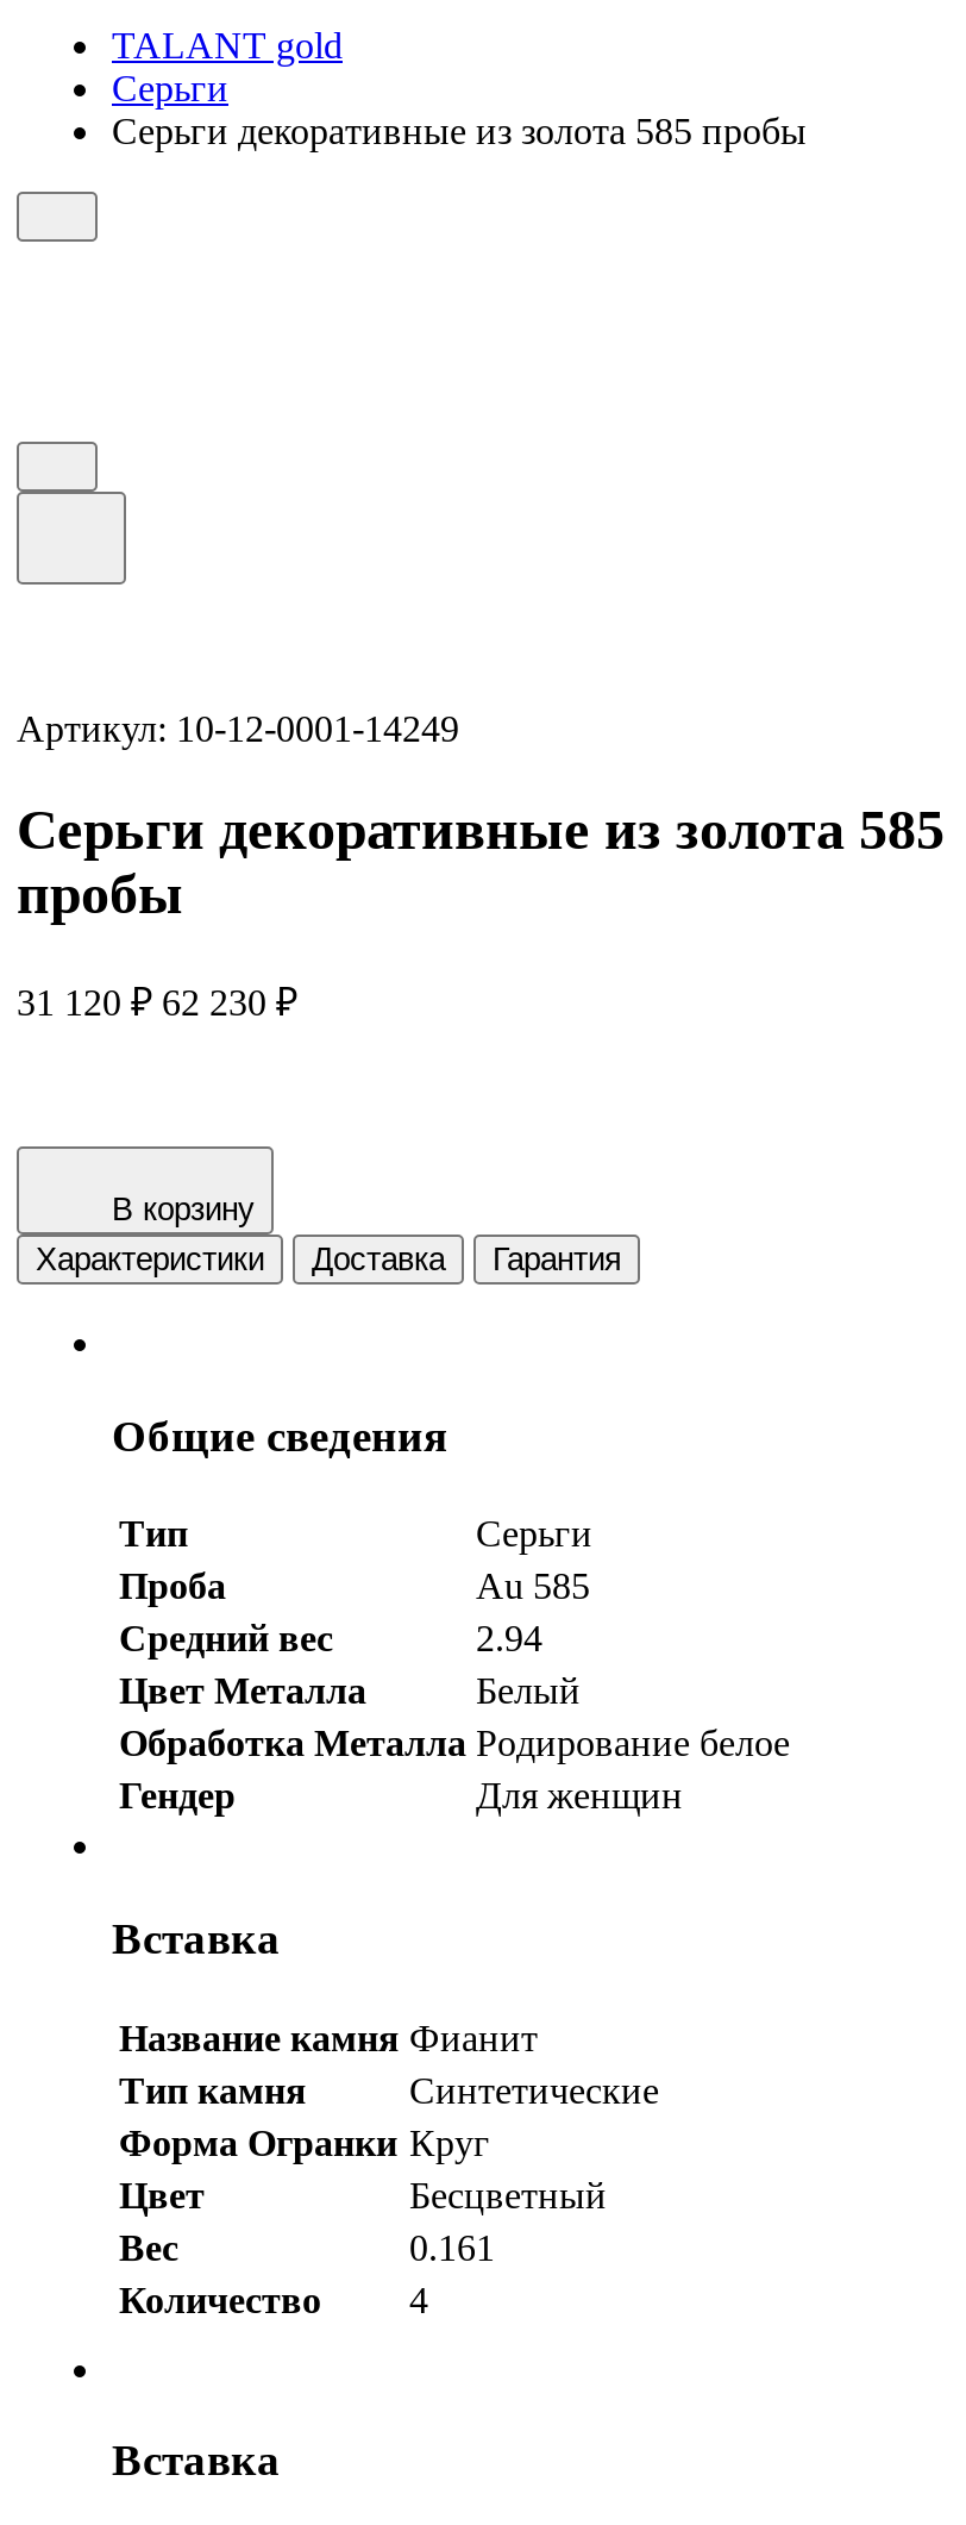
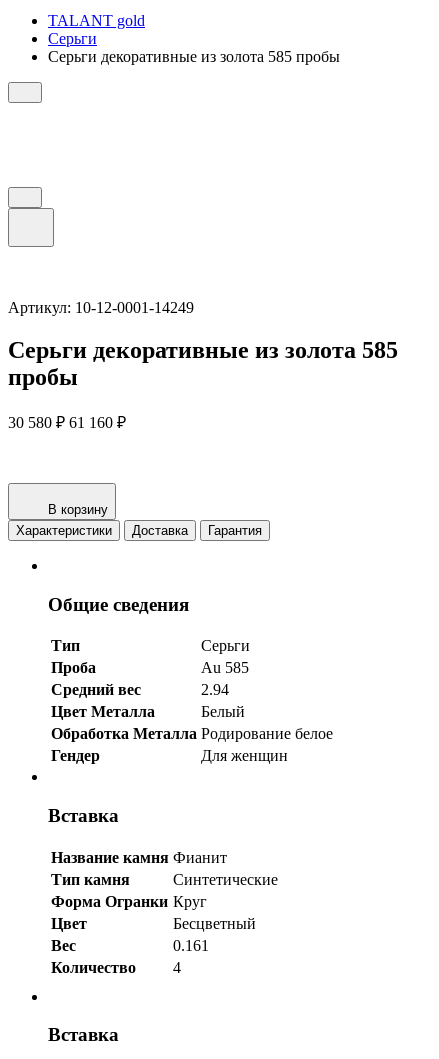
- 31 120 ₽ 62 230 ₽
+ 30 580 ₽ 61 160 ₽
